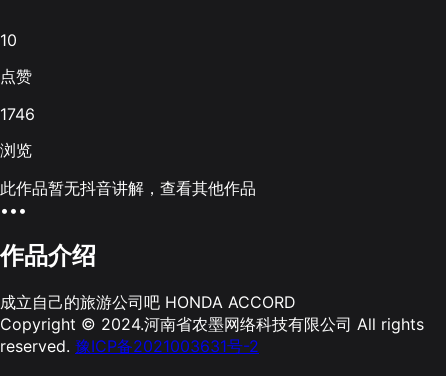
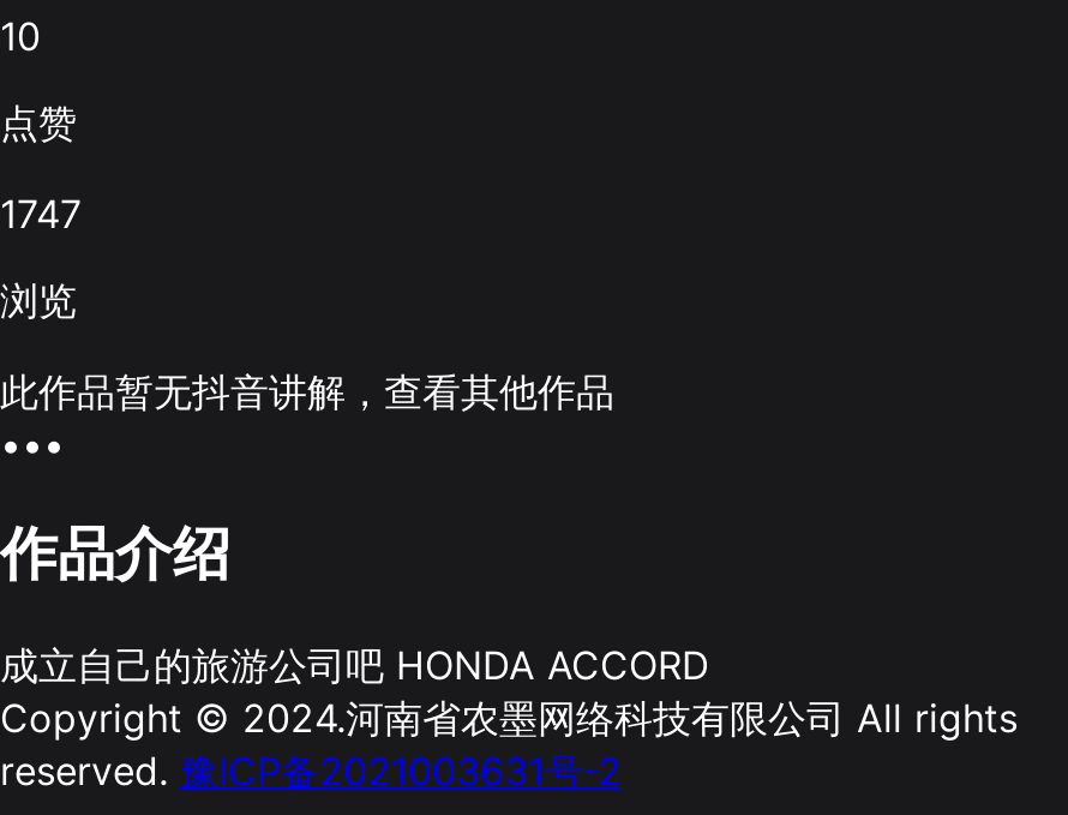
- 1746
+ 1747
